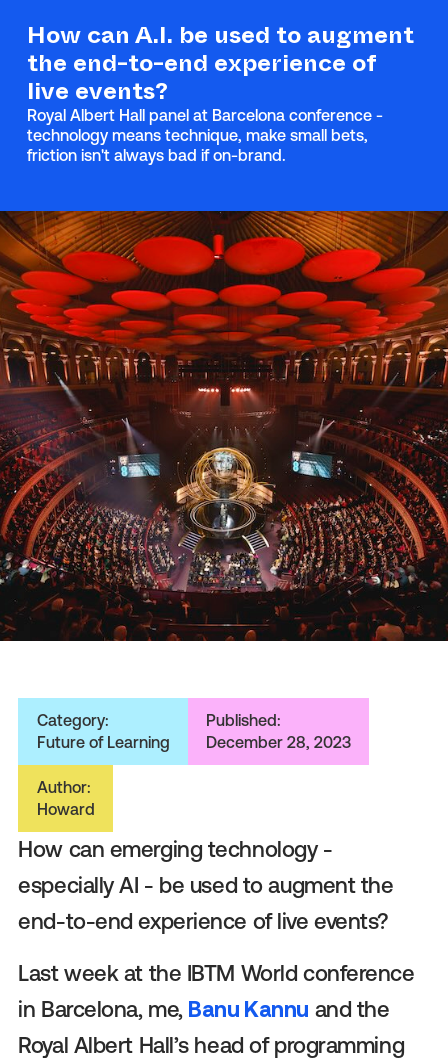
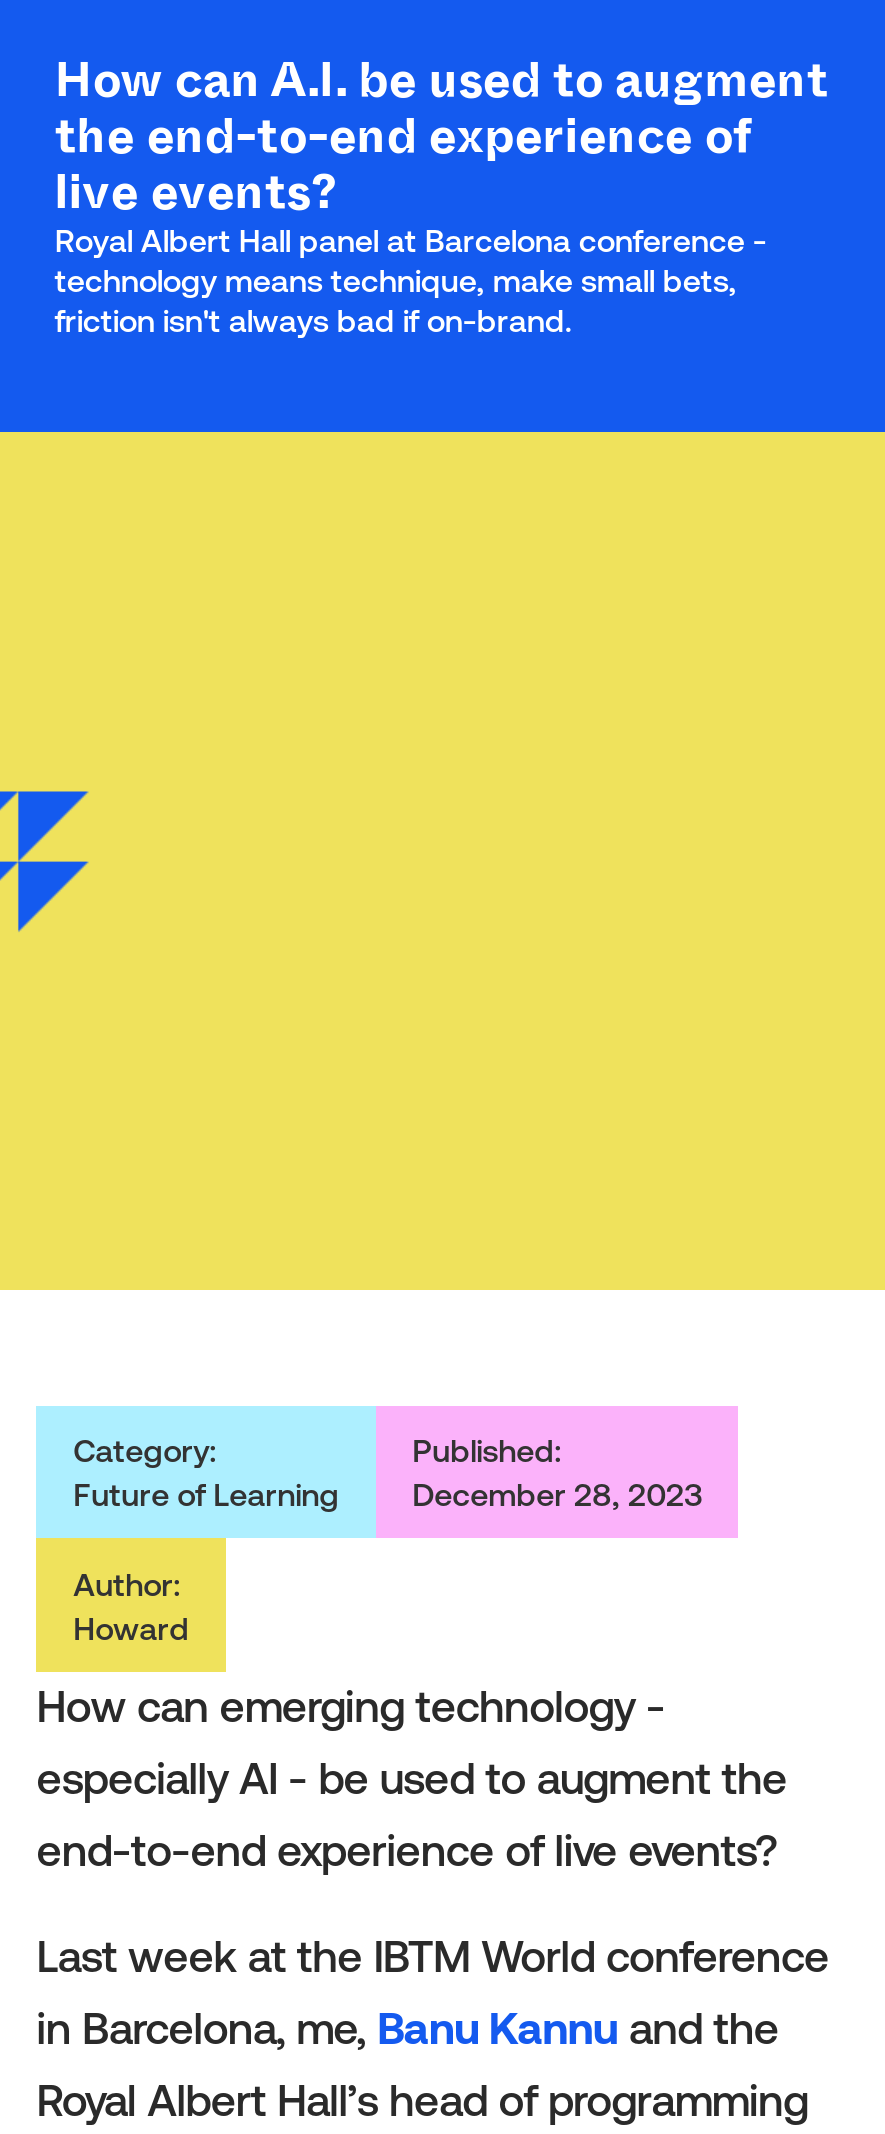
- [image]
